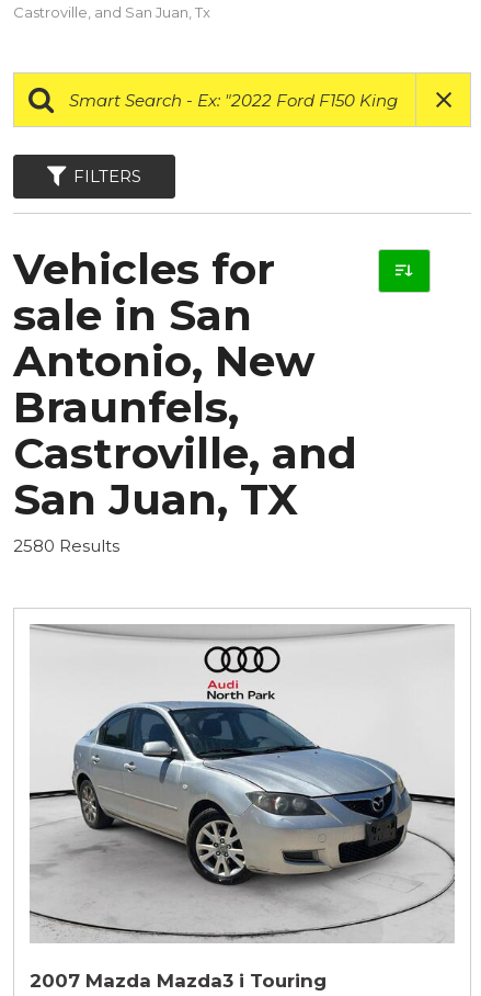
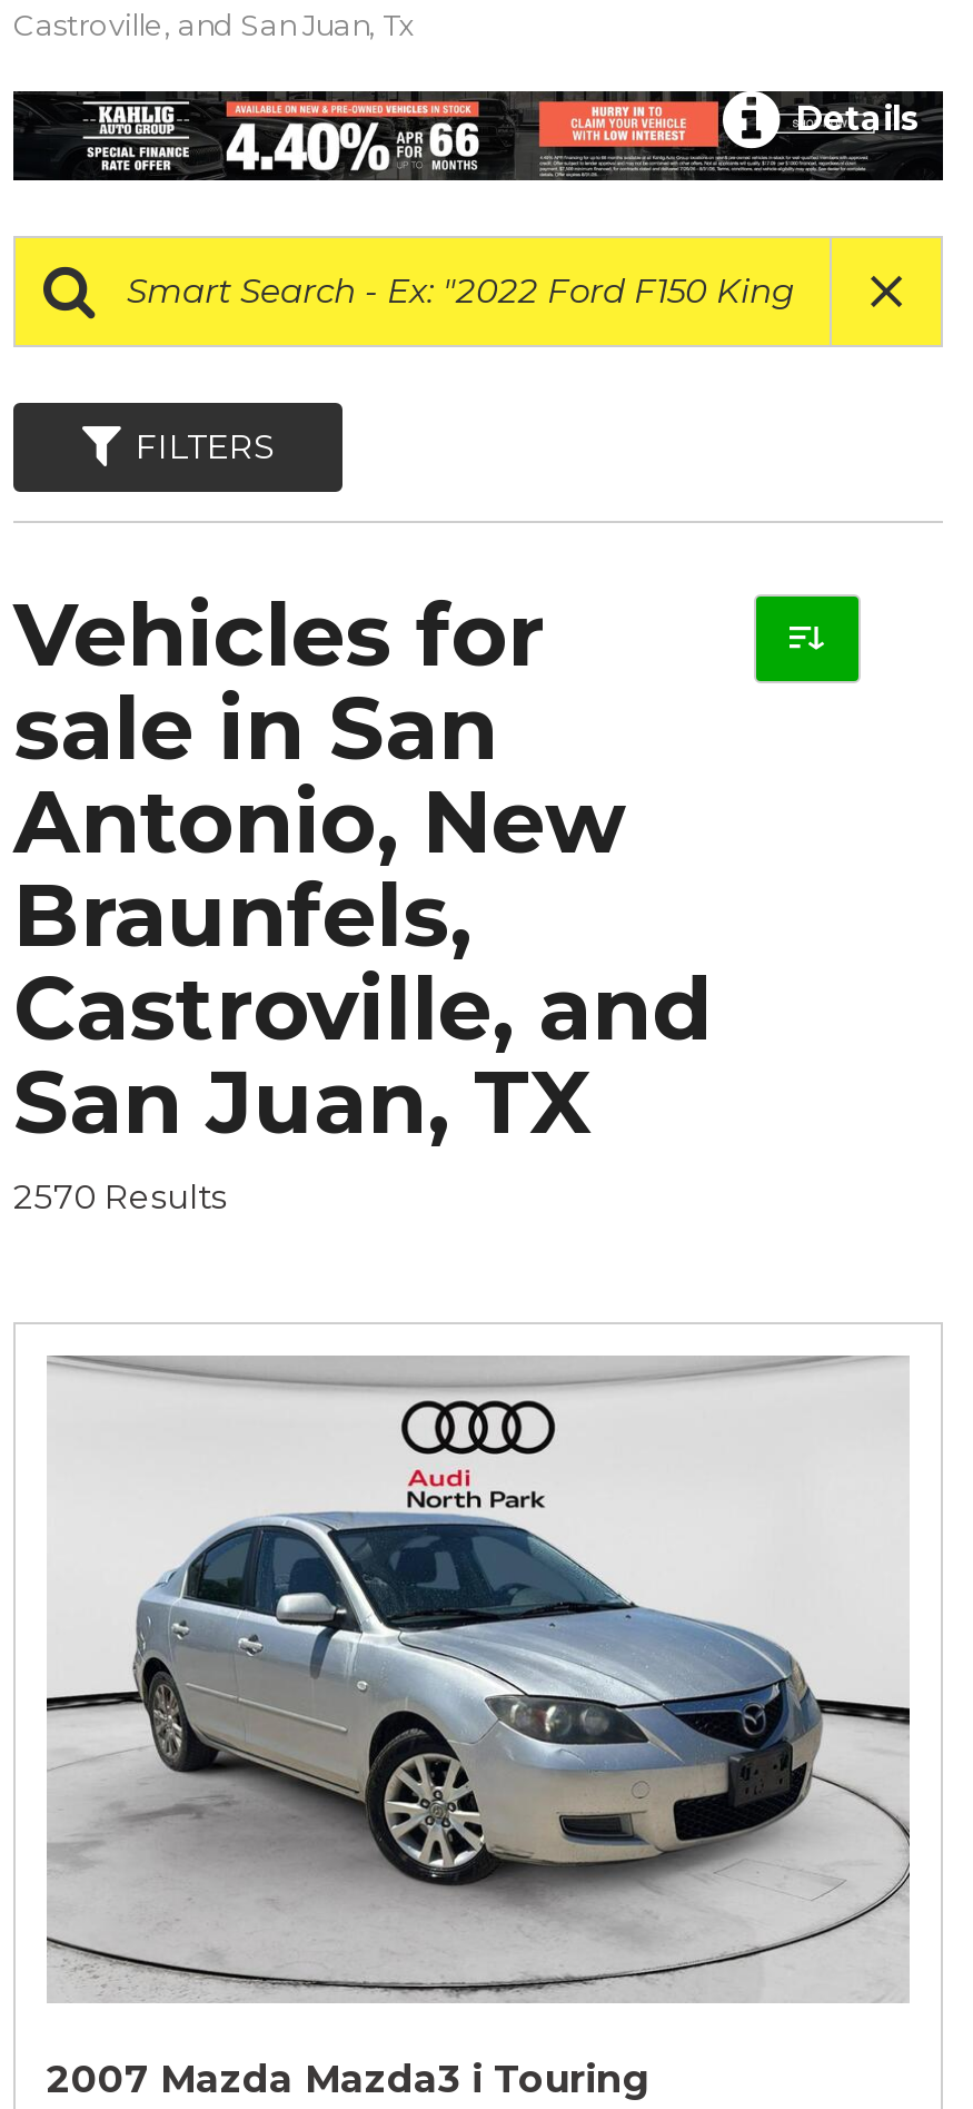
+ Details

- 2580 Results
+ 2570 Results
